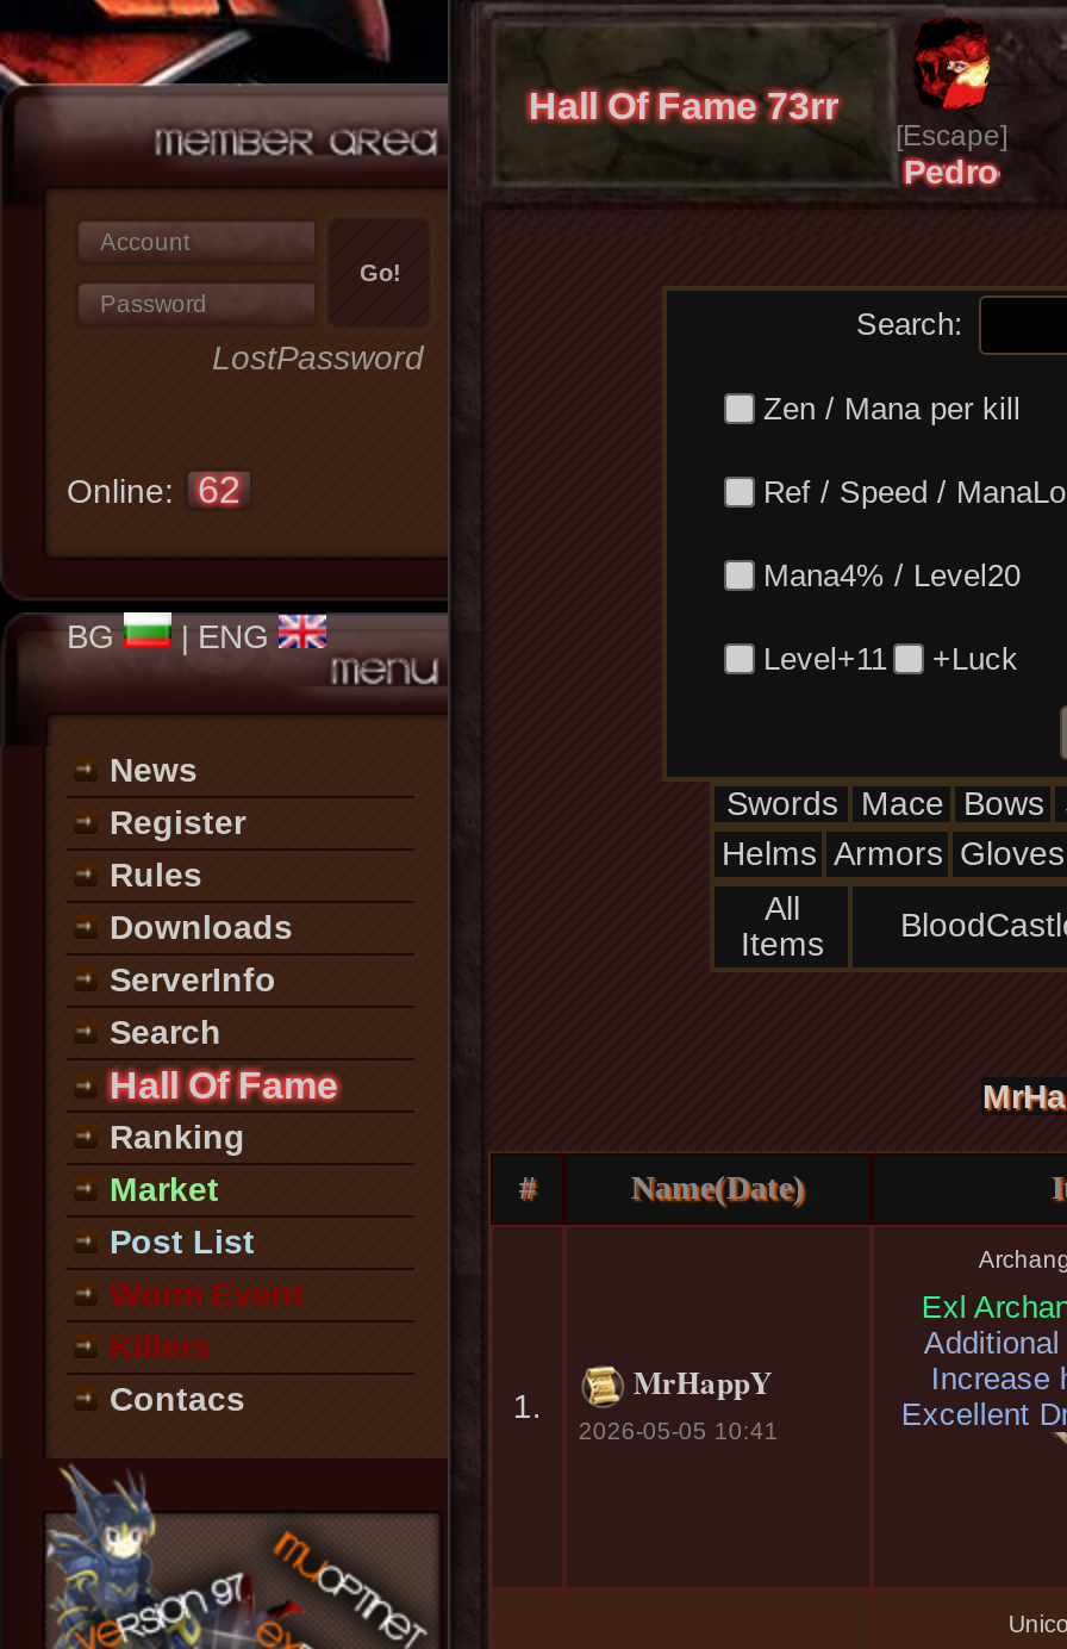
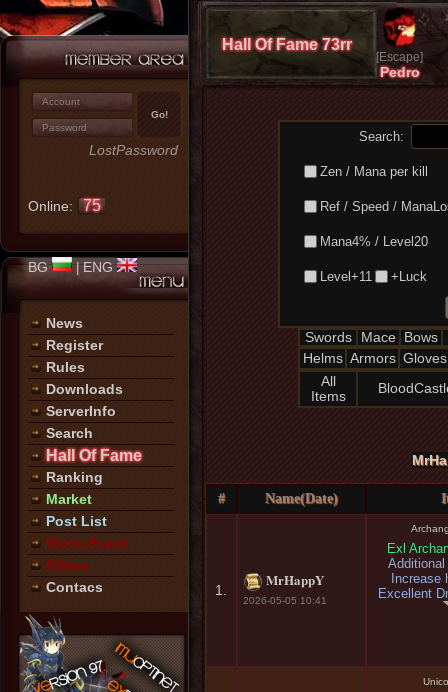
- Online: 62
+ Online: 75
